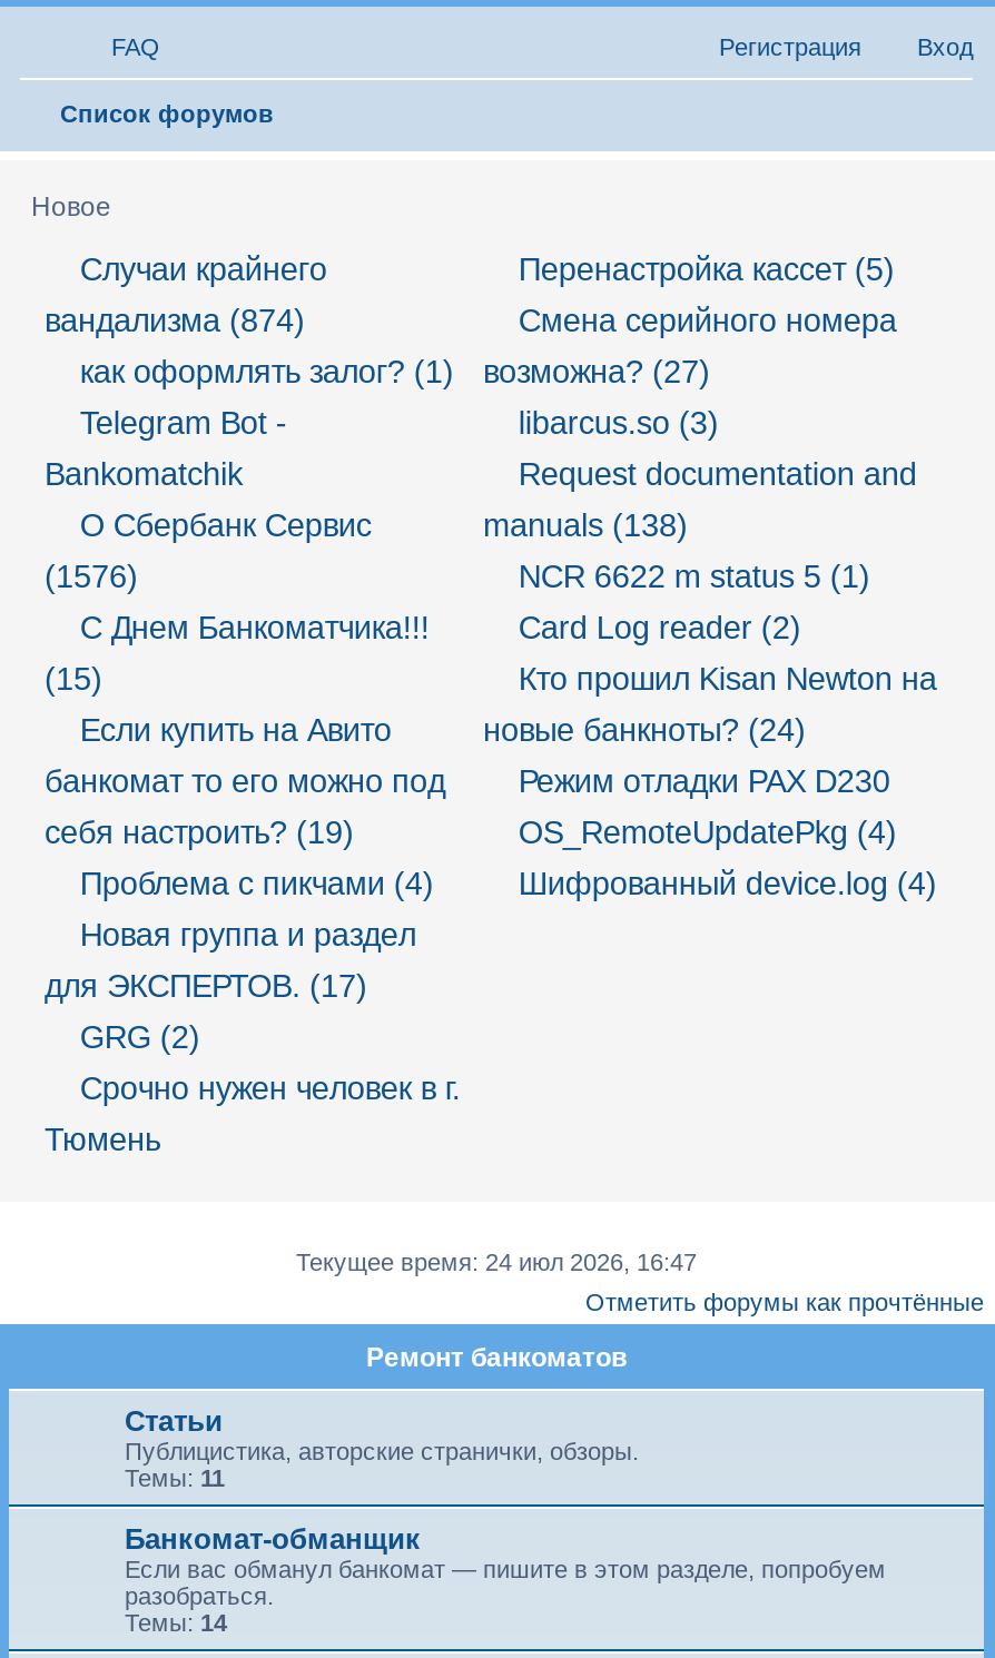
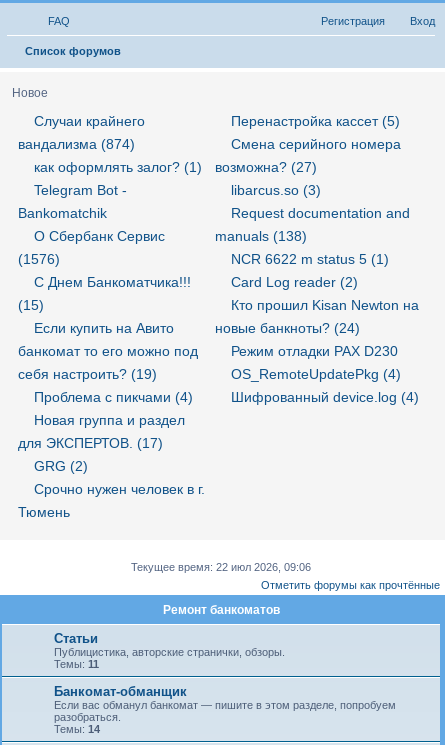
- Текущее время: 24 июл 2026, 16:47
+ Текущее время: 22 июл 2026, 09:06
